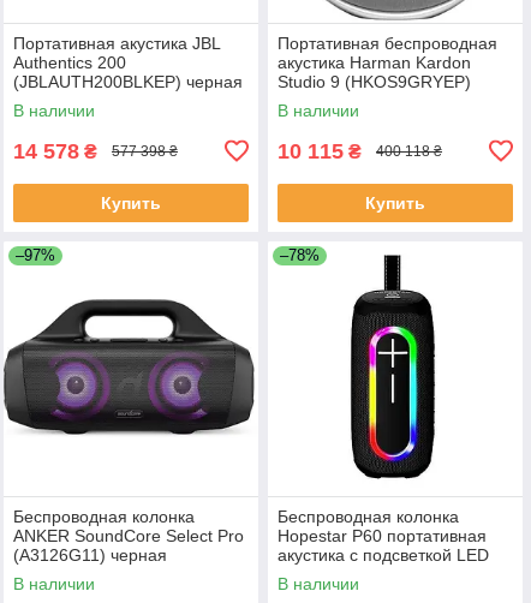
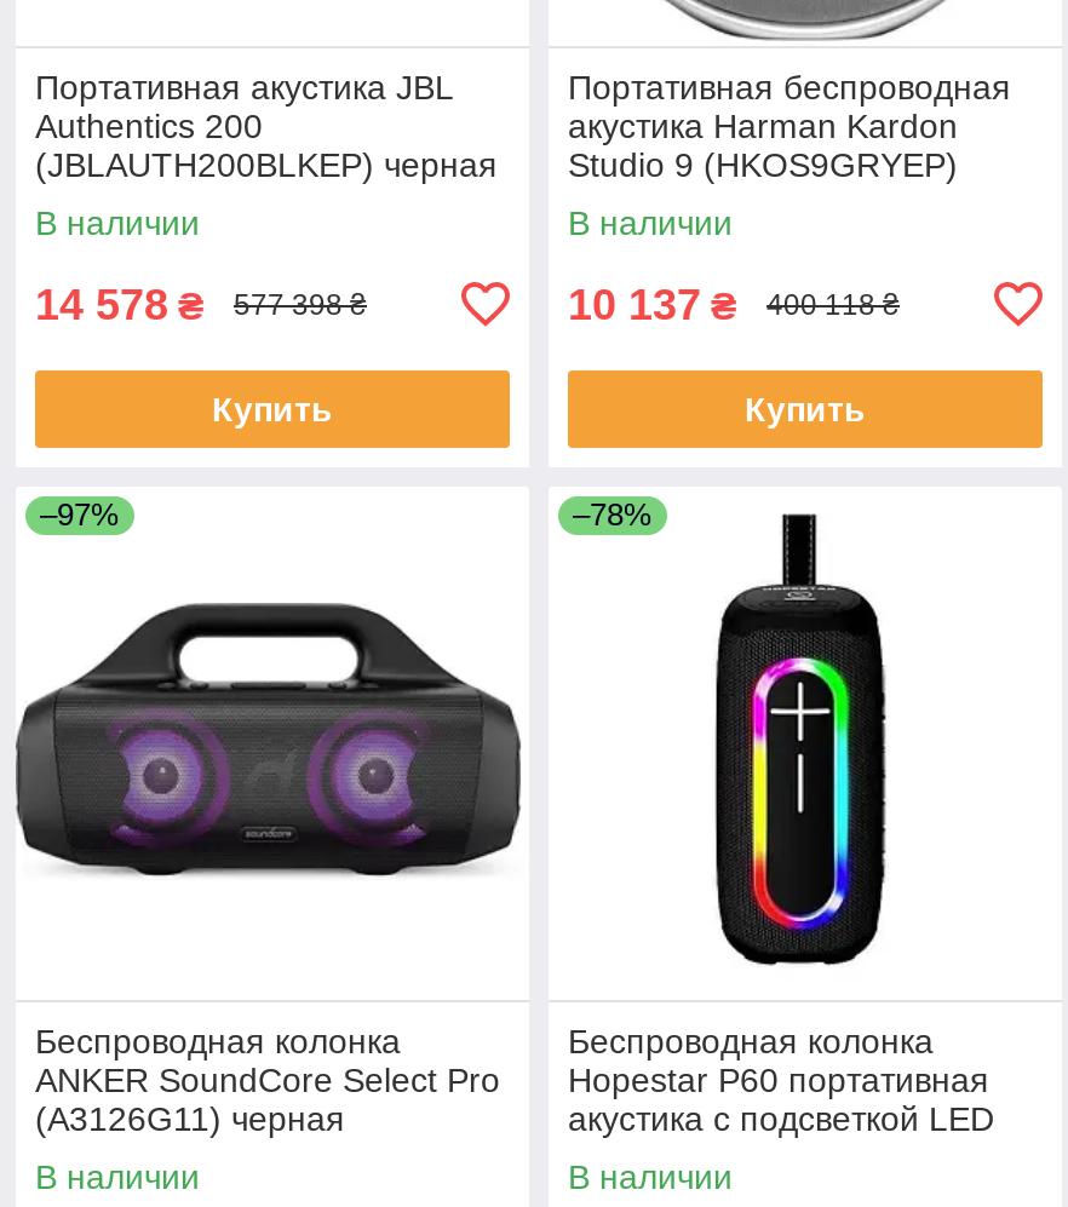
- 10 115 ₴
+ 10 137 ₴
